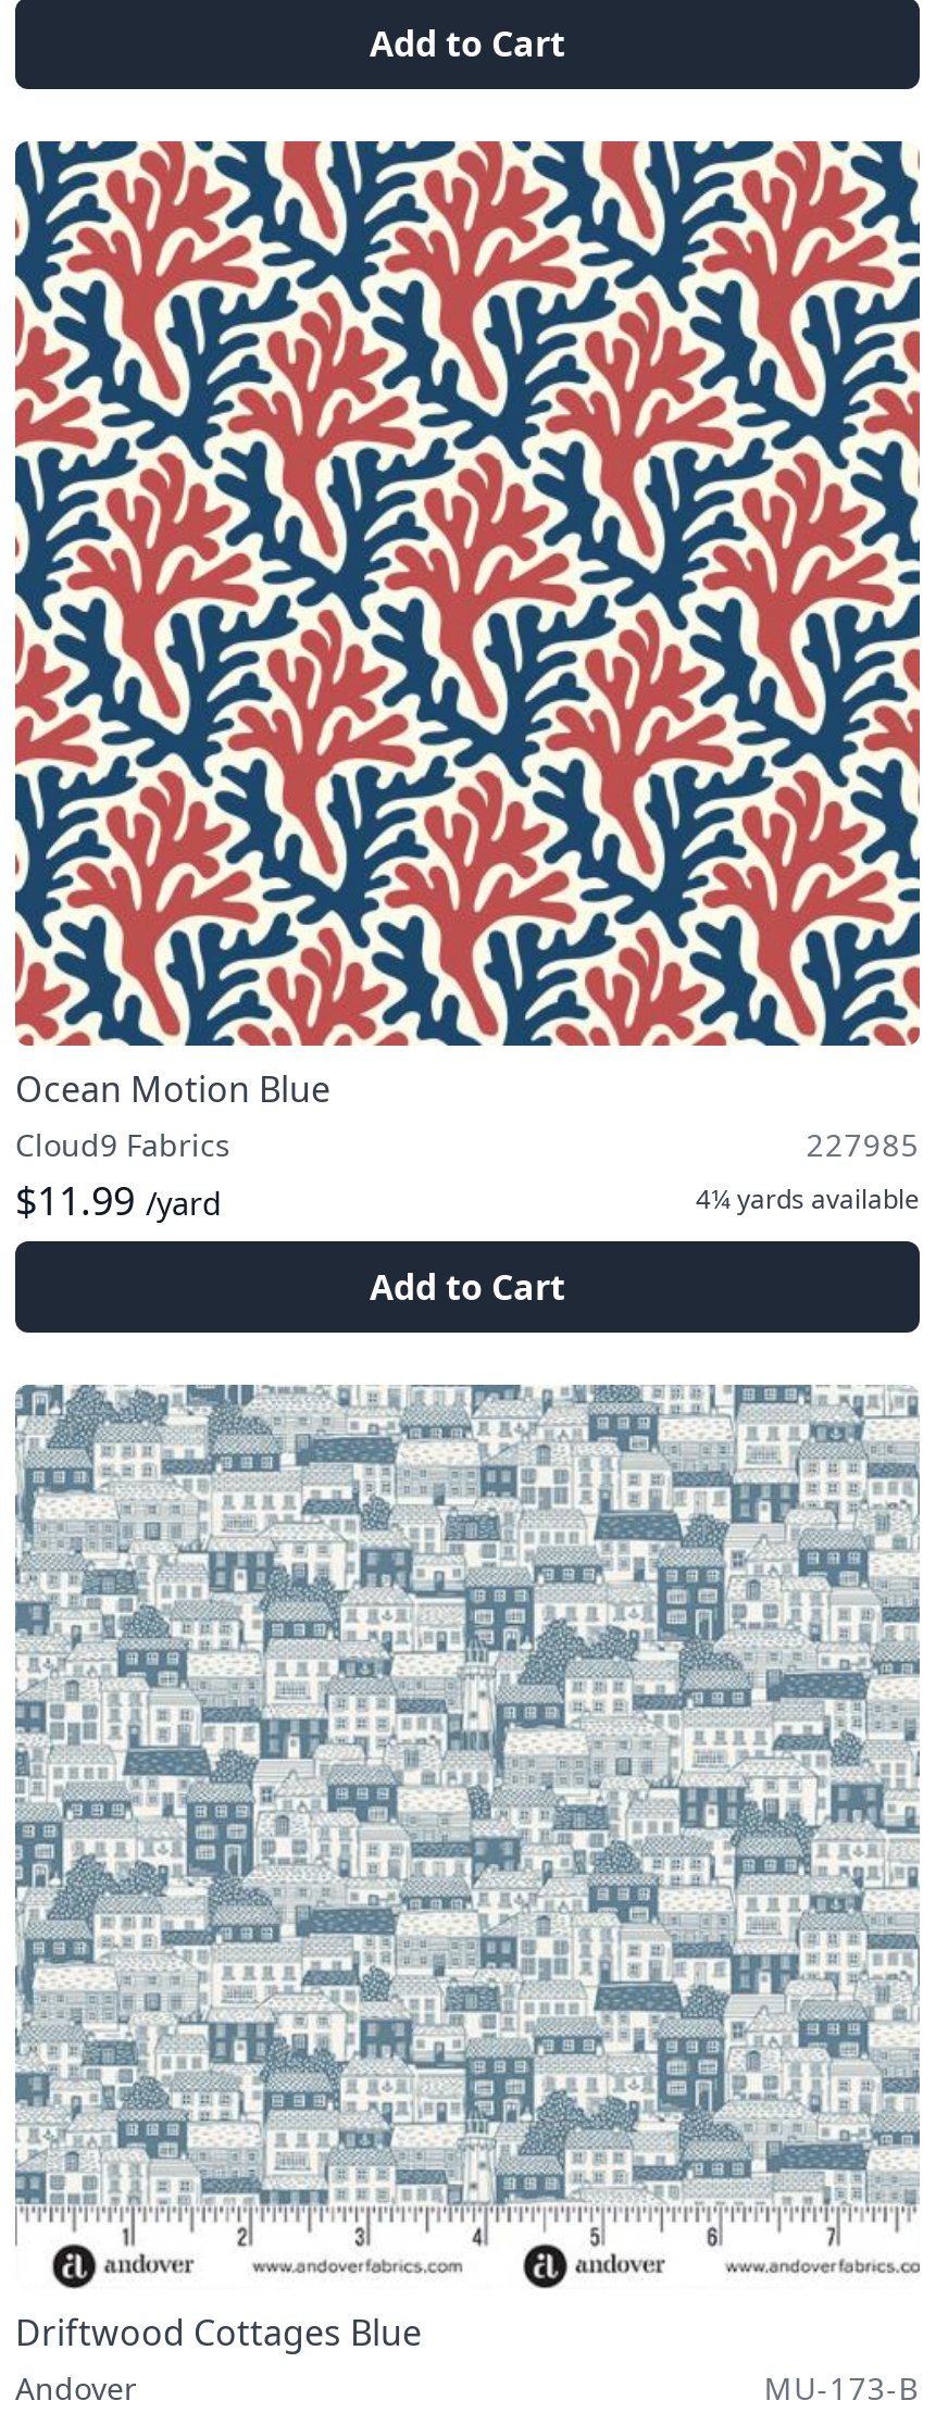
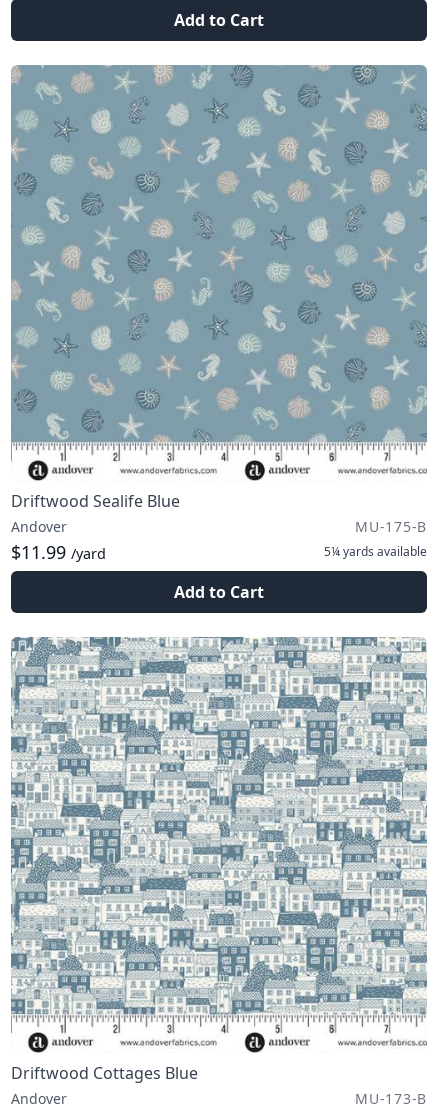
- [image]
- Ocean Motion Blue
- Cloud9 Fabrics
- 227985
+ [image]
+ Driftwood Sealife Blue
+ Andover
+ MU-175-B

- 4¼ yards available
+ 5¼ yards available
